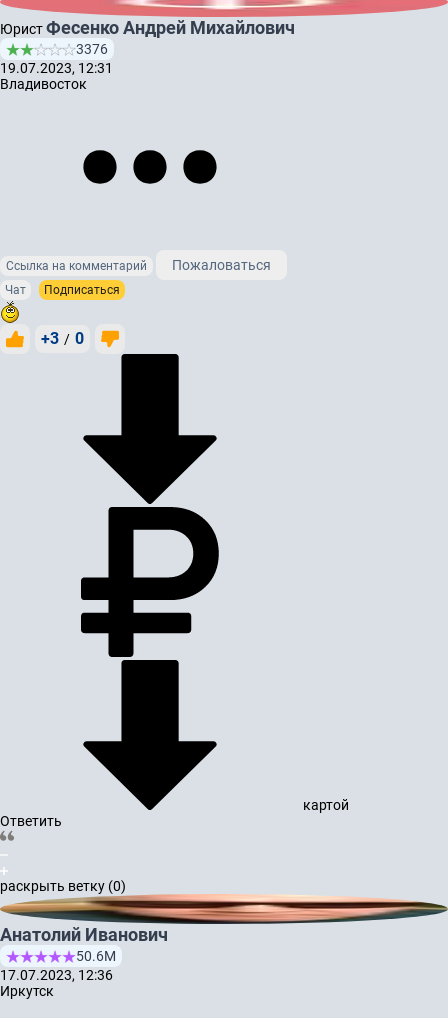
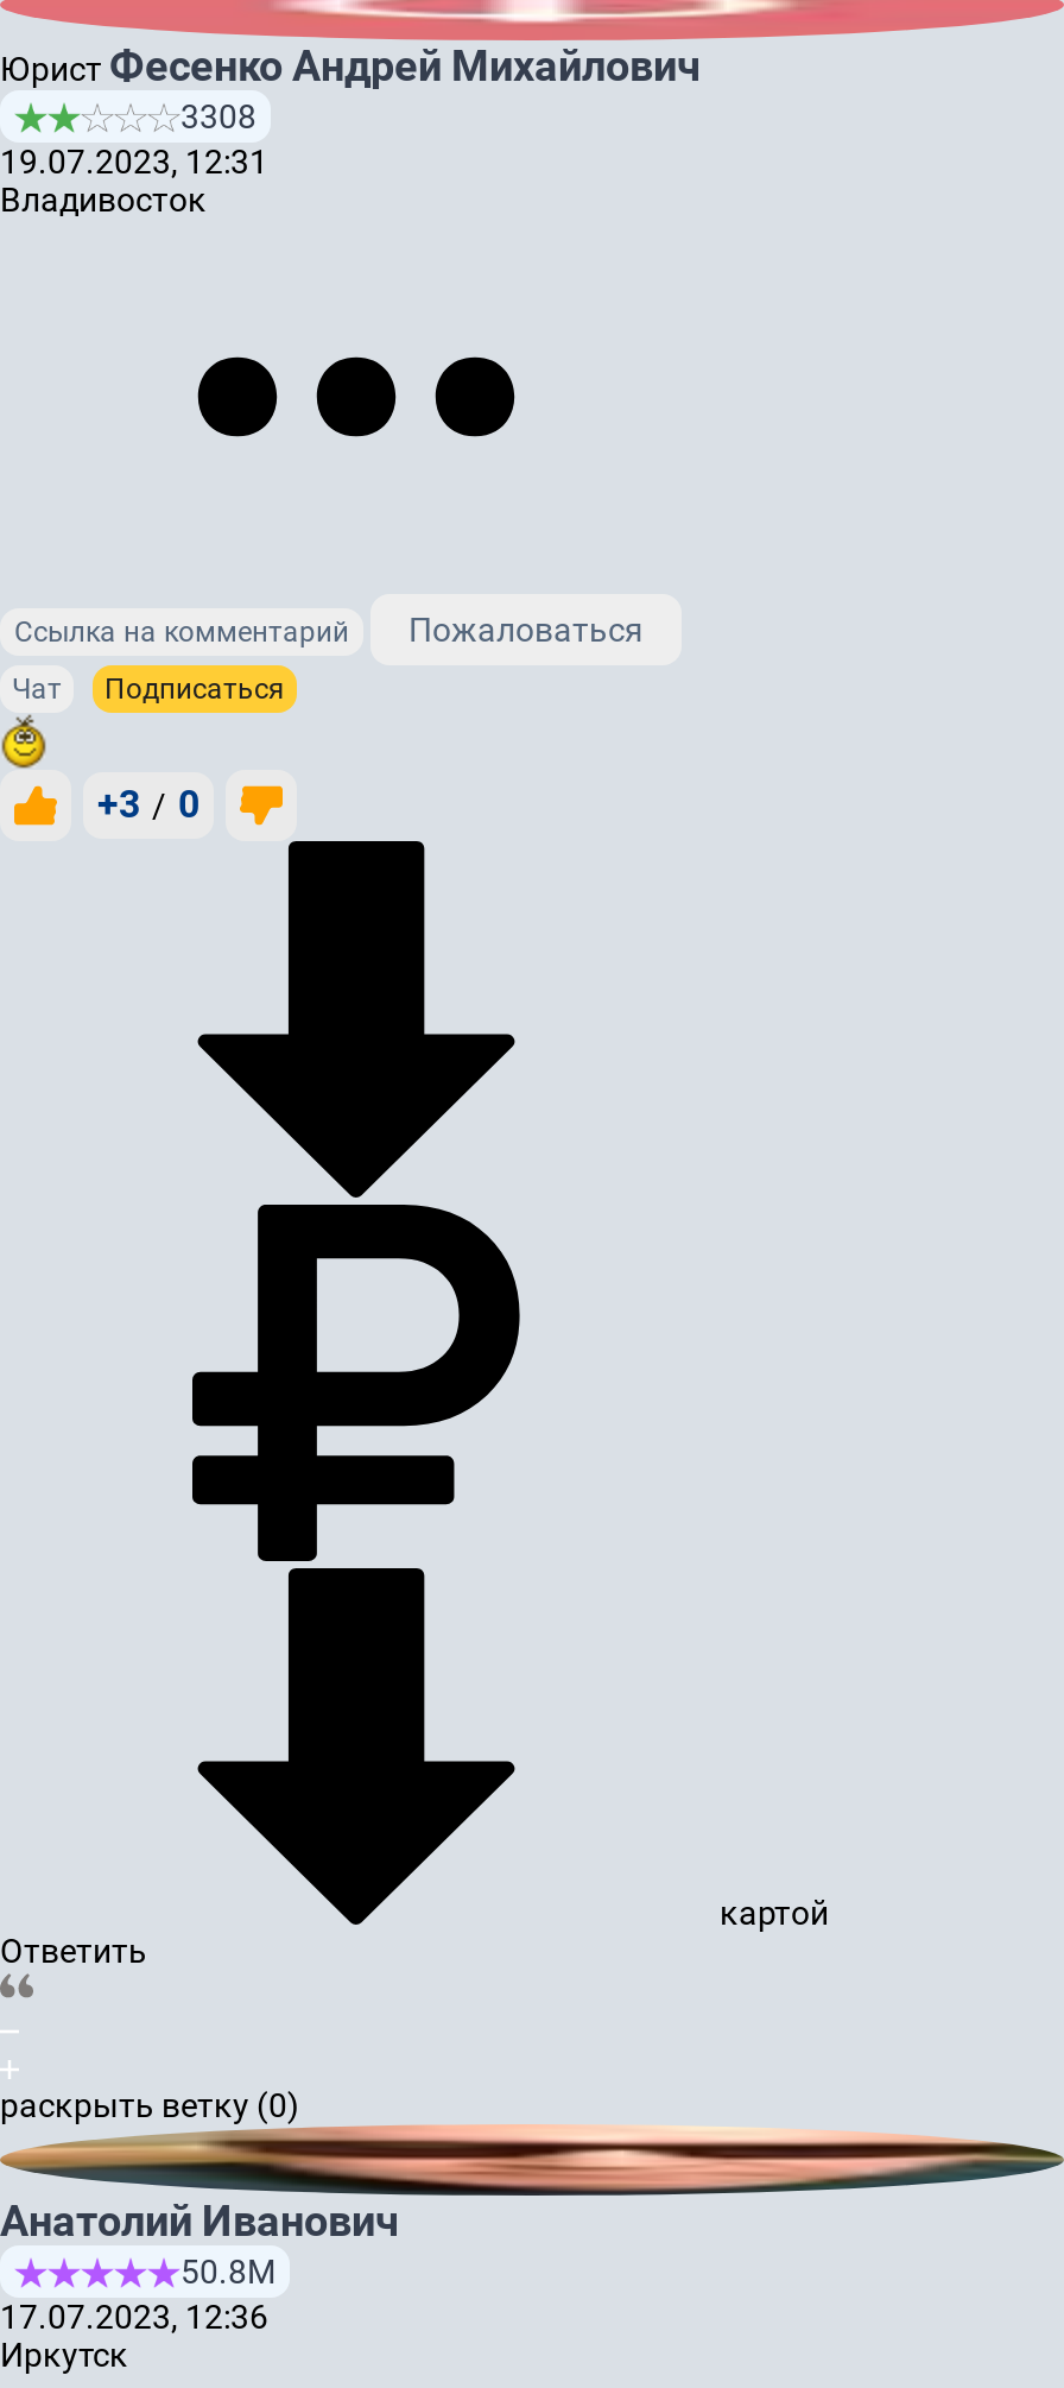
- 3376
+ 3308

- 50.6М
+ 50.8М
